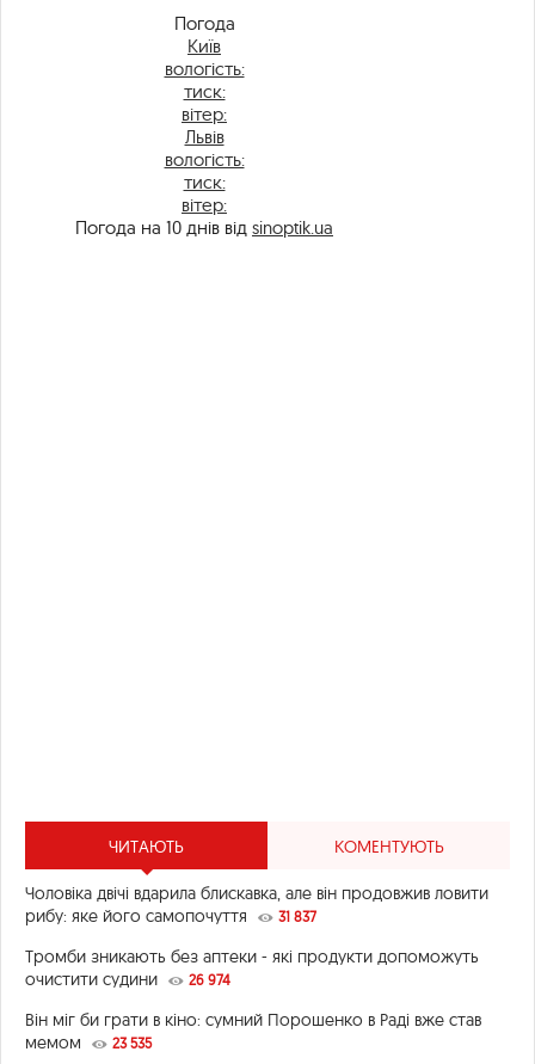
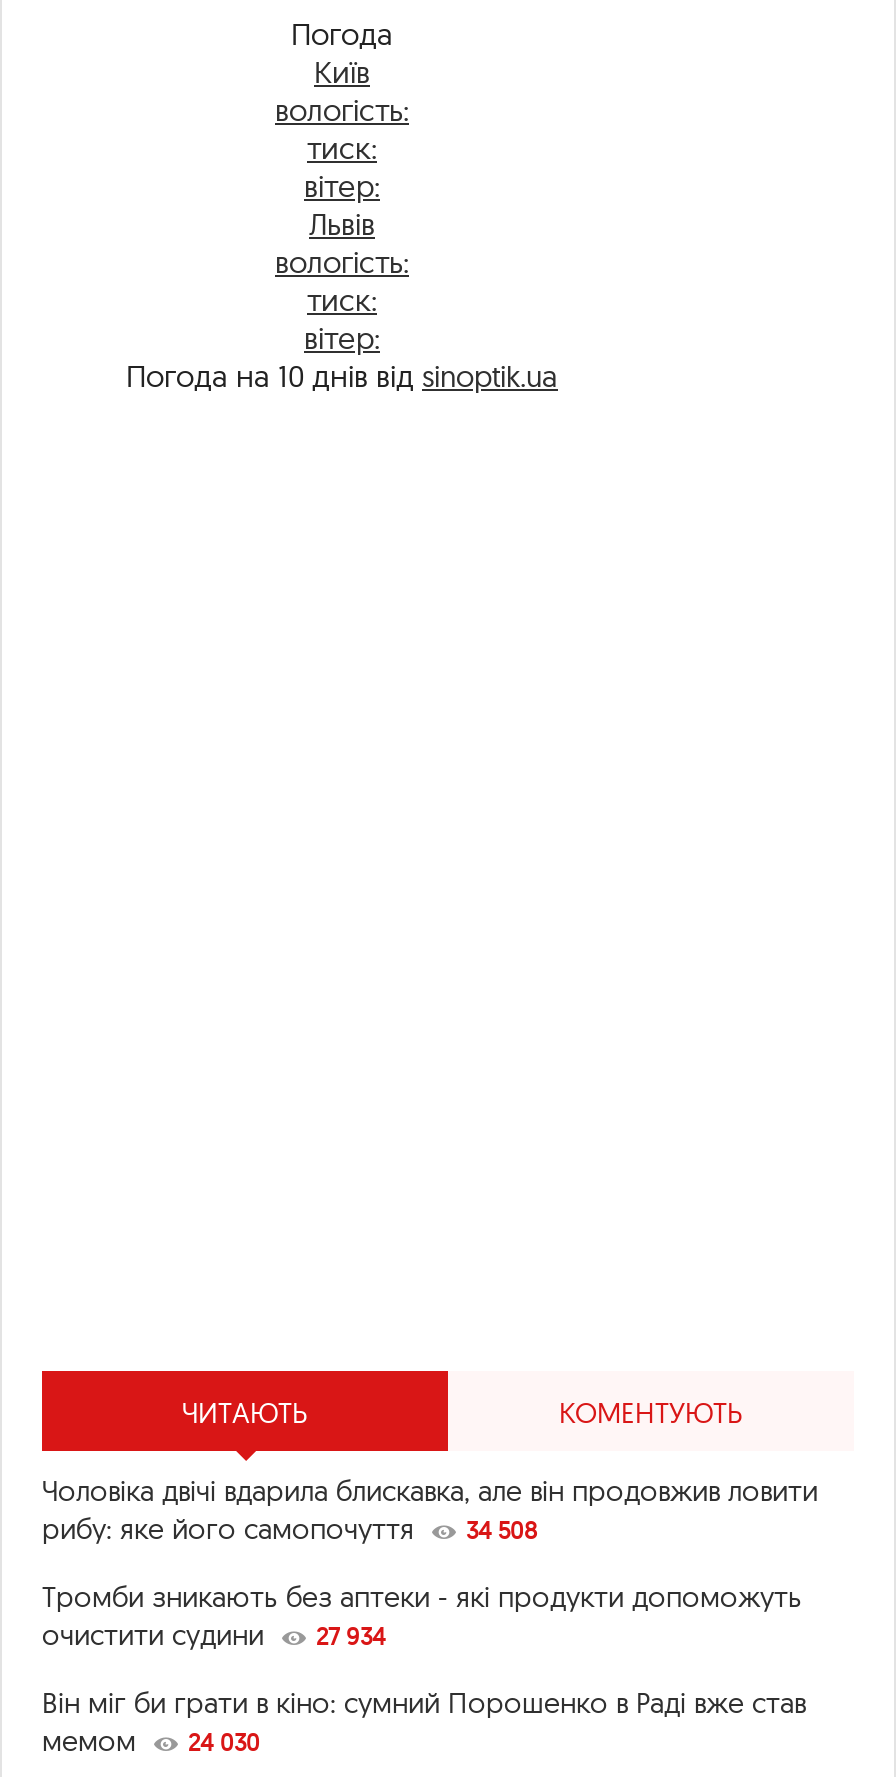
- рибу: яке його самопочуття 31 837
+ рибу: яке його самопочуття 34 508

- очистити судини 26 974
+ очистити судини 27 934

- мемом 23 535
+ мемом 24 030
